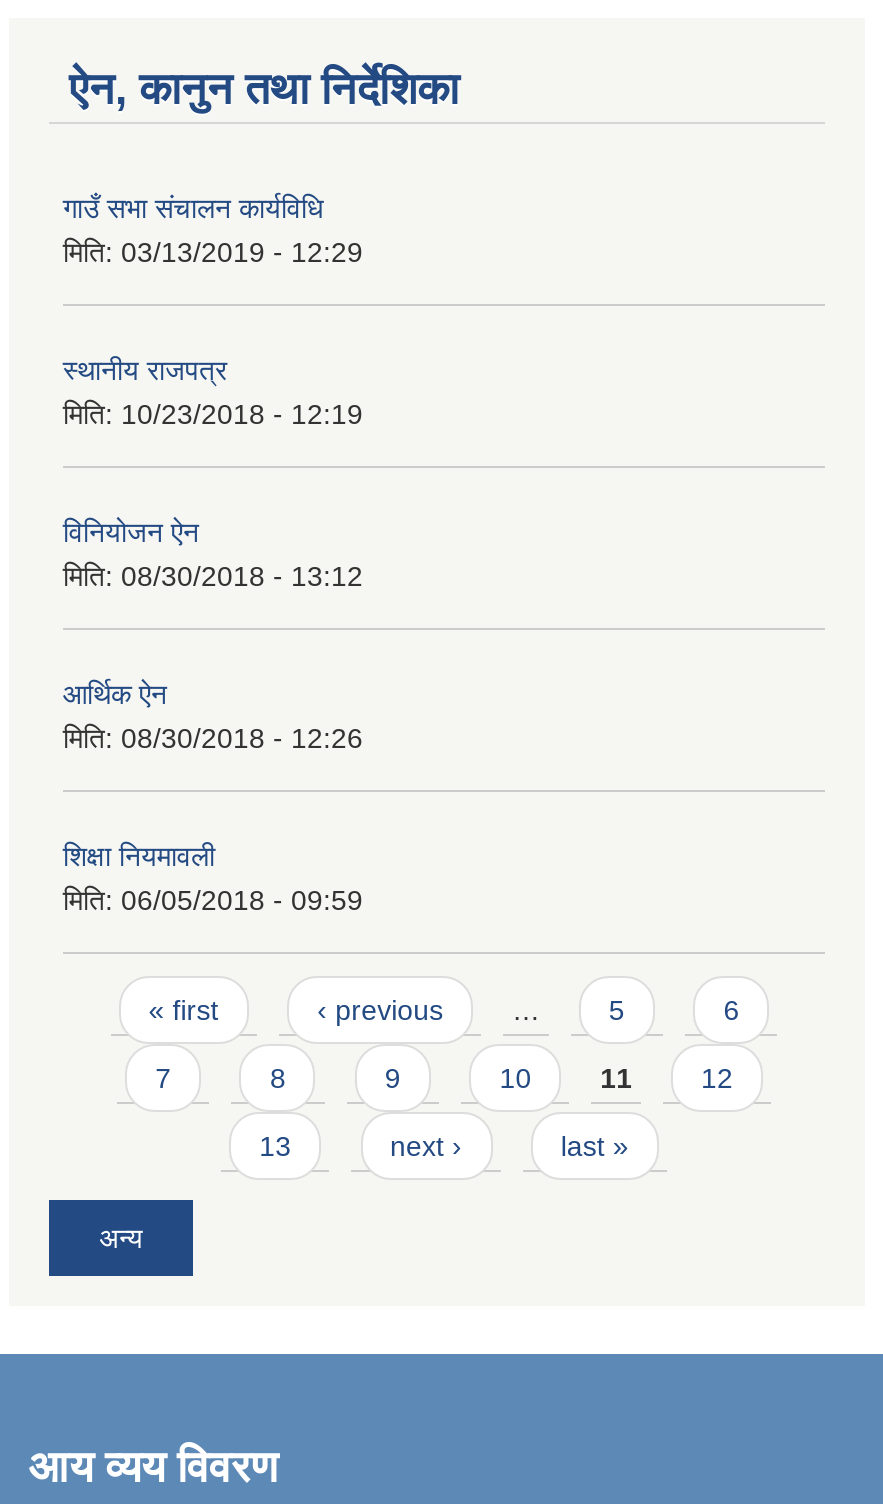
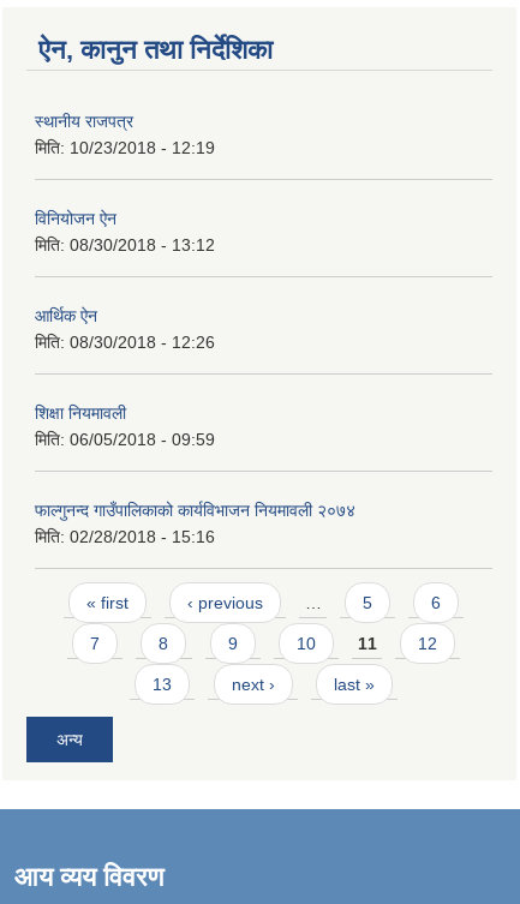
- गाउँ सभा संचालन कार्यविधि
- मिति: 03/13/2019 - 12:29

moved up: स्थानीय राजपत्र | मिति: 10/23/2018 - 12:19 | विनियोजन ऐन | मिति: 08/30/2018 - 13:12 | आर्थिक ऐन | मिति: 08/30/2018 - 12:26 | शिक्षा नियमावली | मिति: 06/05/2018 - 09:59

+ फाल्गुनन्द गाउँपालिकाको कार्यविभाजन नियमावली २०७४
+ मिति: 02/28/2018 - 15:16
